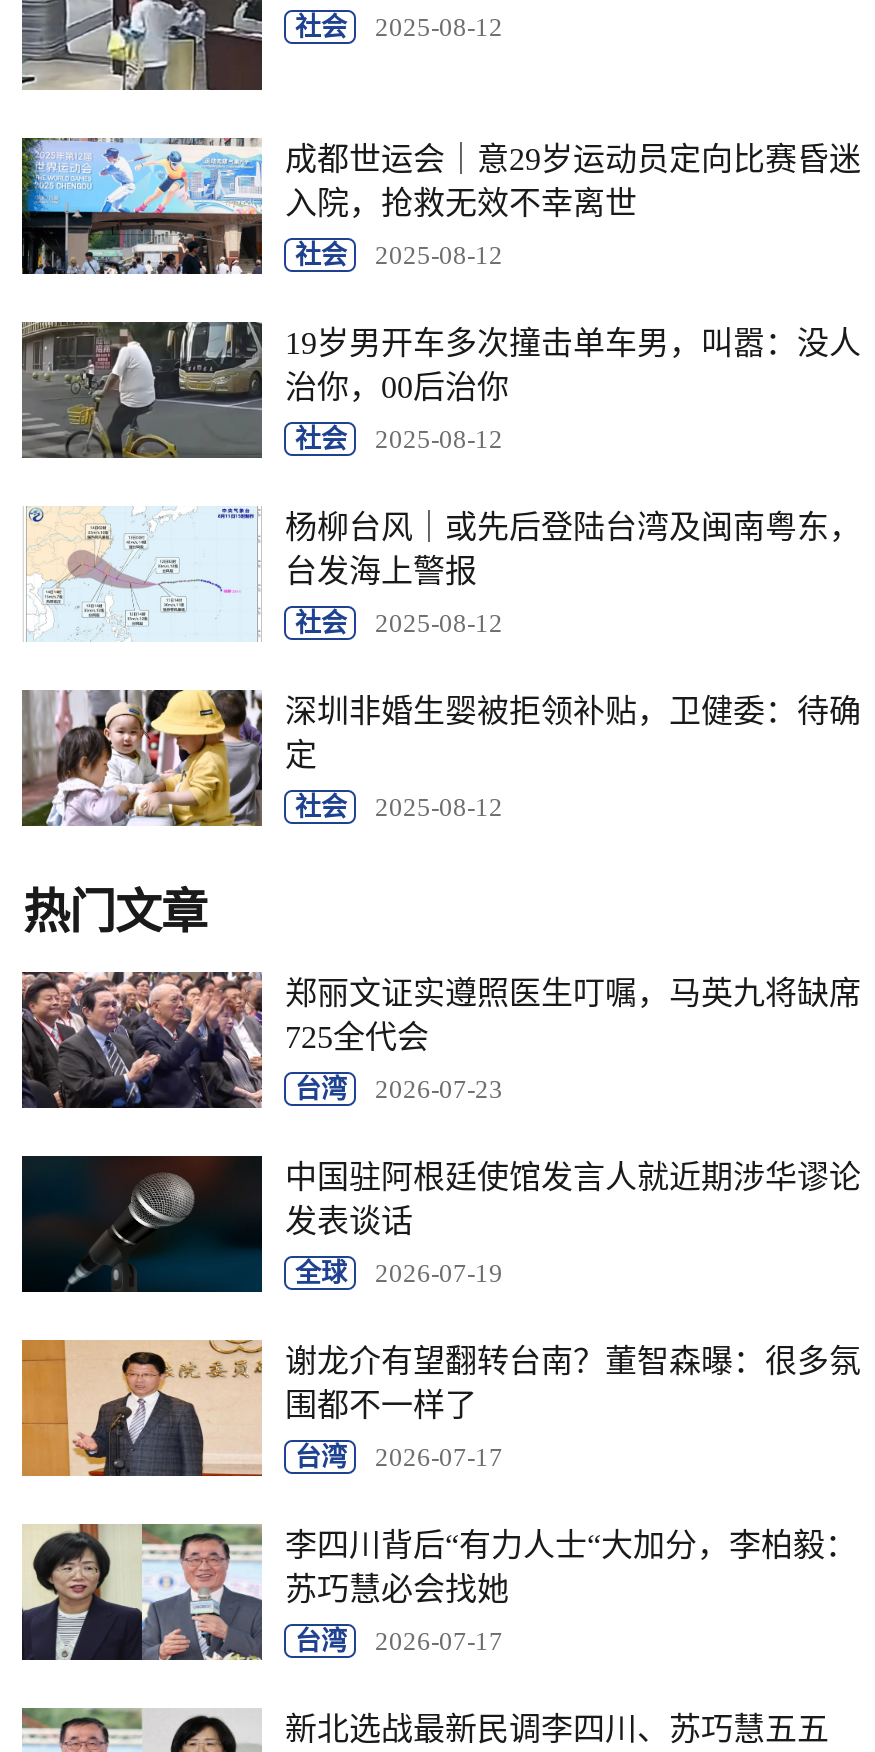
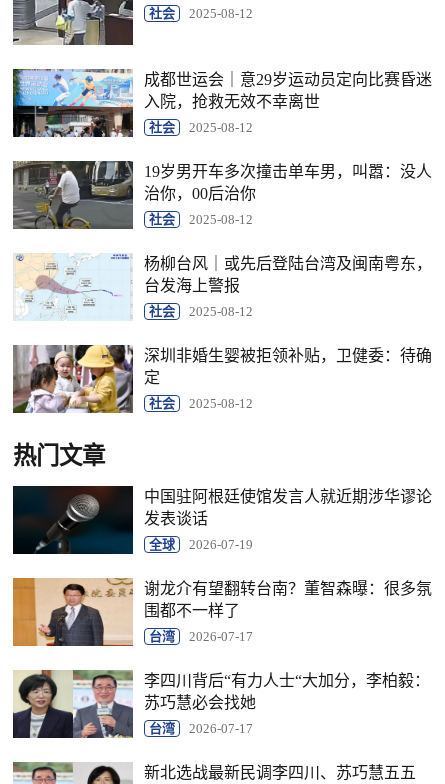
- [image]
- 郑丽文证实遵照医生叮嘱，马英九将缺席
- 725全代会
- 台湾
- 2026-07-23
